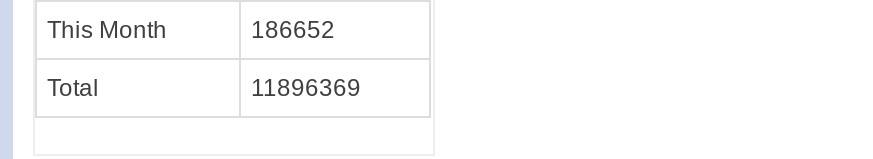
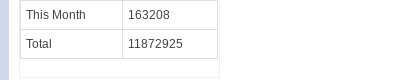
- 186652
+ 163208

- 11896369
+ 11872925
